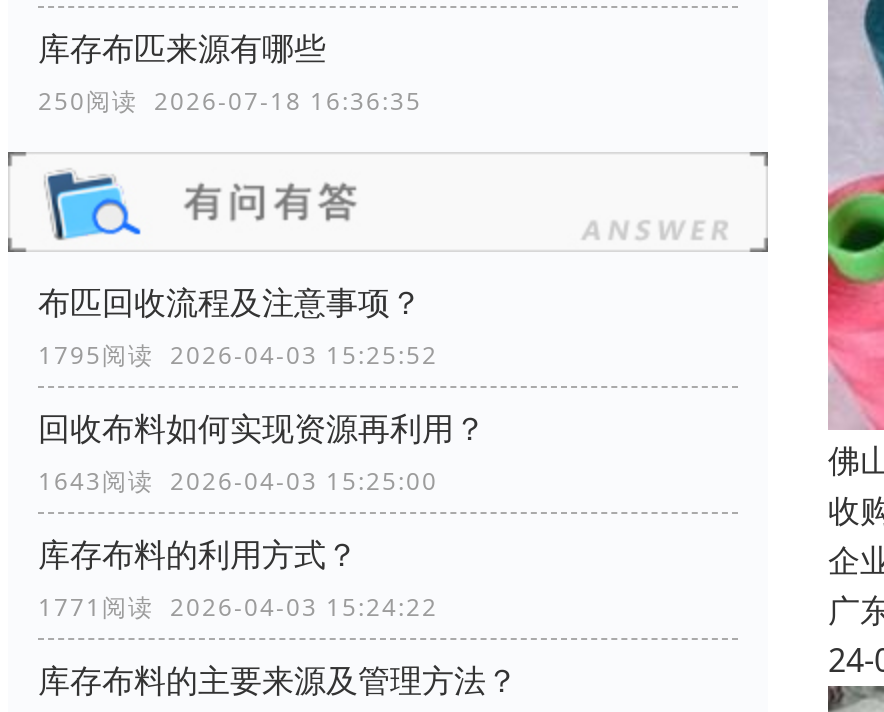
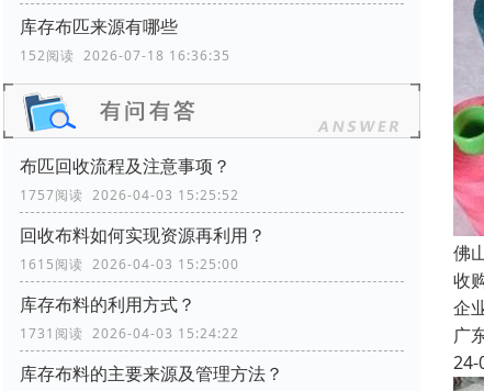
- 250阅读 2026-07-18 16:36:35
+ 152阅读 2026-07-18 16:36:35

- 1795阅读 2026-04-03 15:25:52
+ 1757阅读 2026-04-03 15:25:52

- 1643阅读 2026-04-03 15:25:00
+ 1615阅读 2026-04-03 15:25:00

- 1771阅读 2026-04-03 15:24:22
+ 1731阅读 2026-04-03 15:24:22
